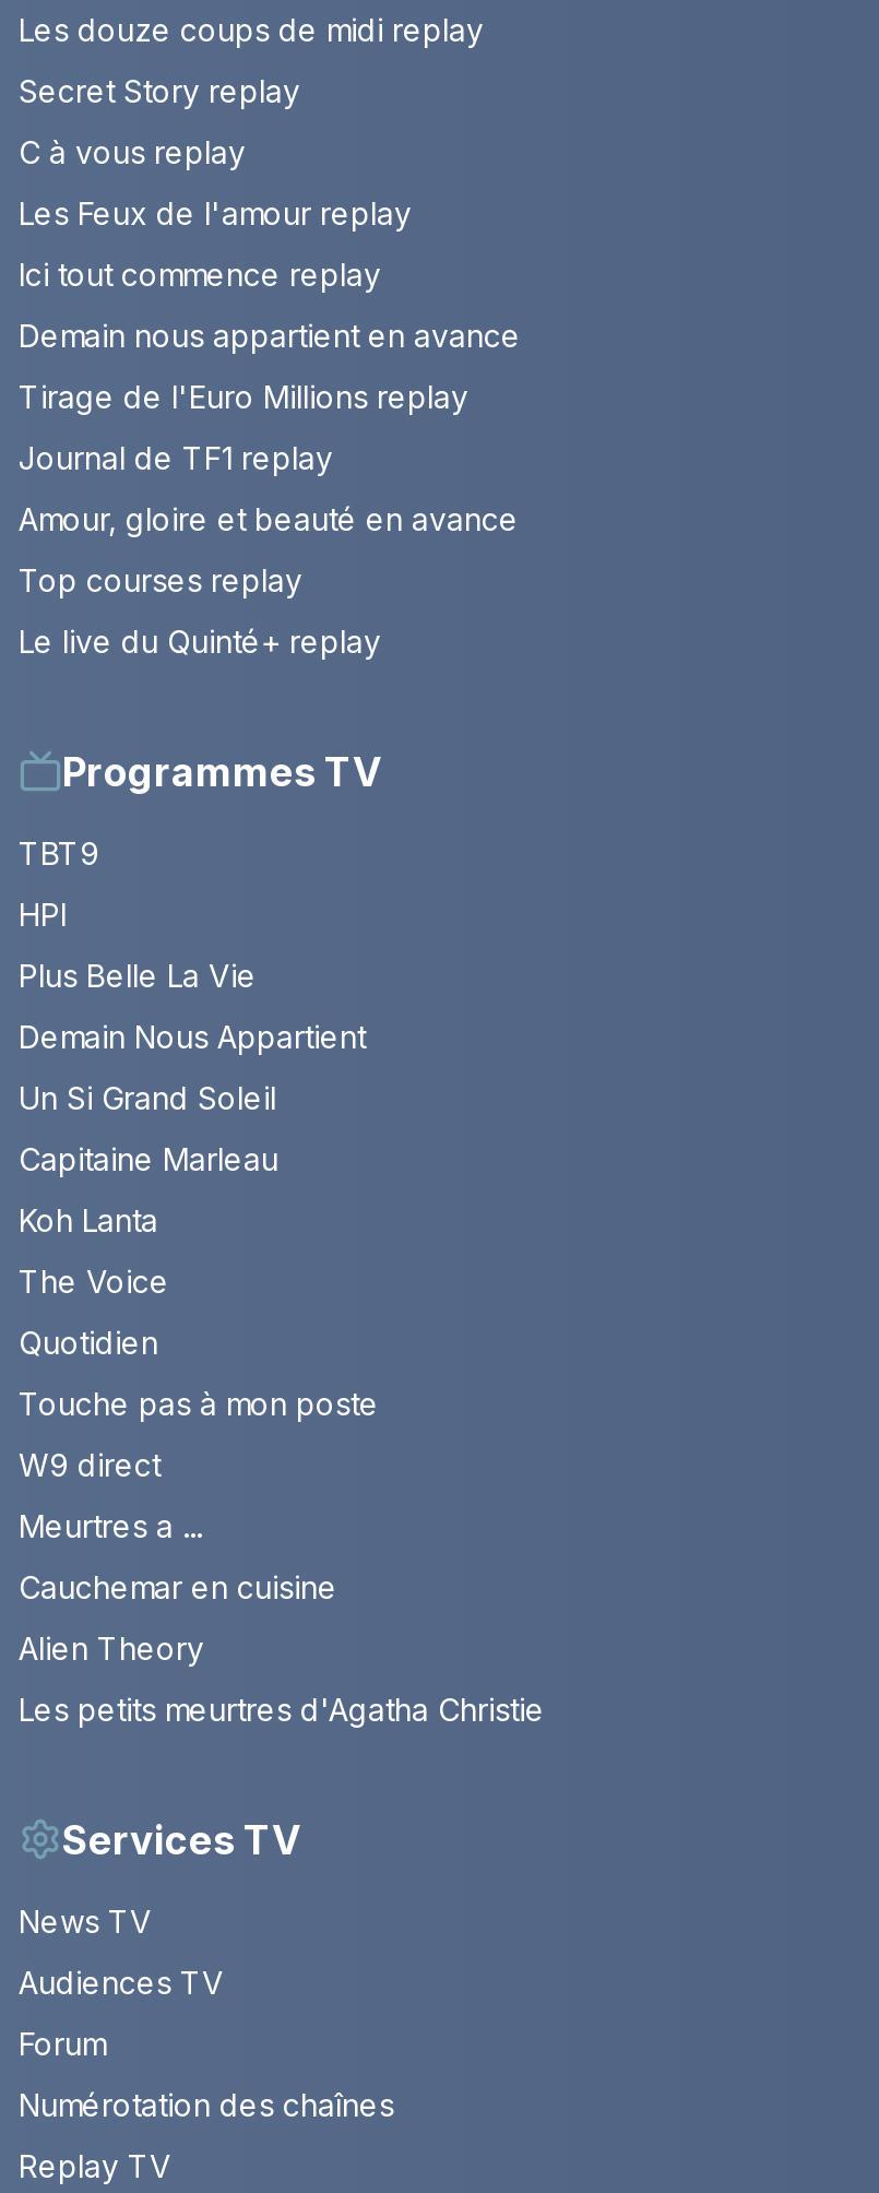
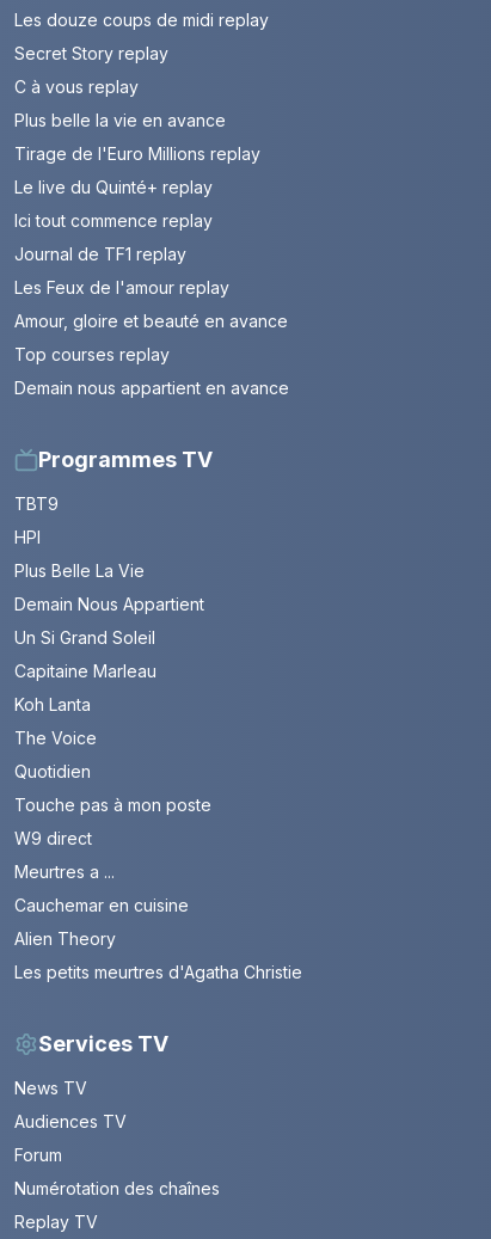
+ Plus belle la vie en avance

moved down: Les Feux de l'amour replay

moved down: Ici tout commence replay

moved down: Demain nous appartient en avance

moved up: Tirage de l'Euro Millions replay

moved up: Le live du Quinté+ replay
